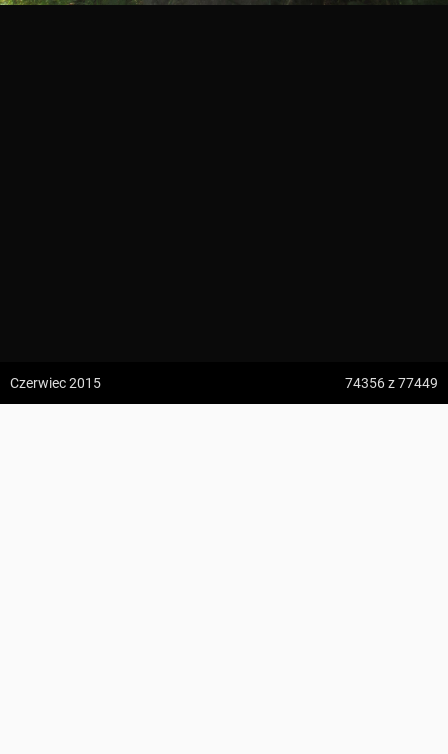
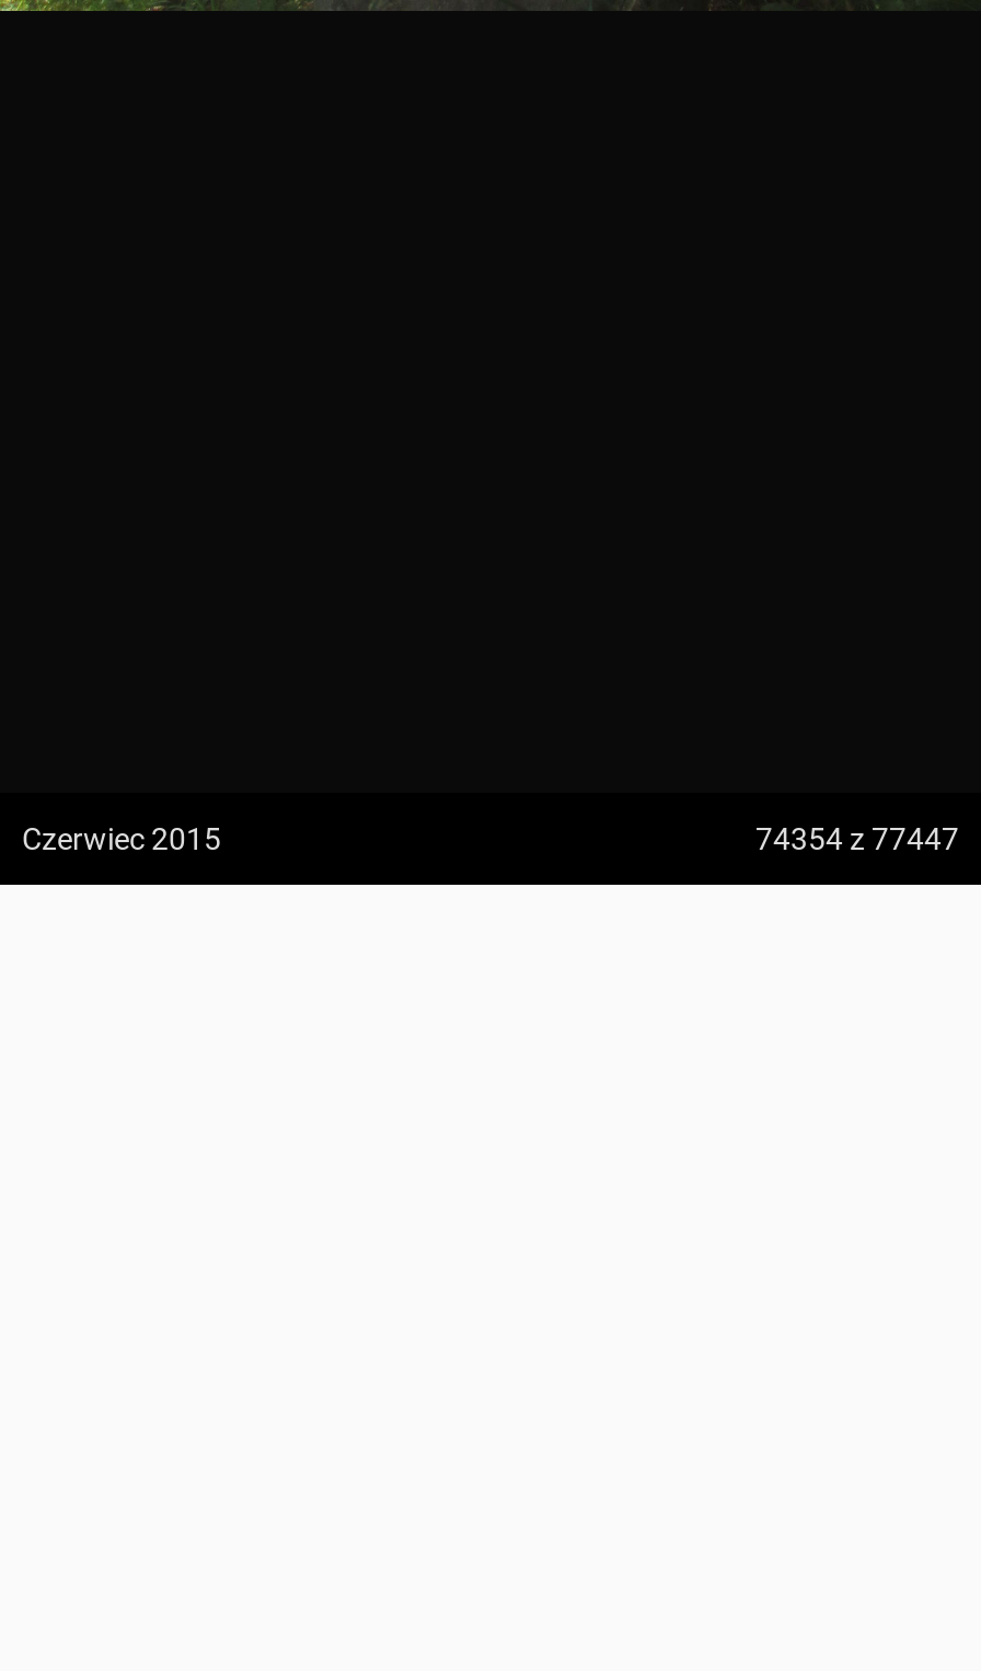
- 74356 z 77449
+ 74354 z 77447
